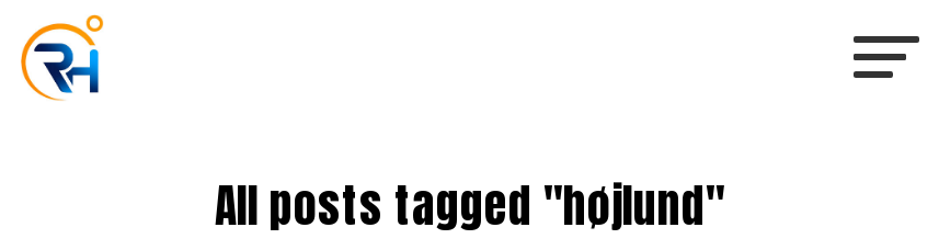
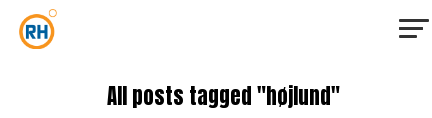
- [image]
+ [image]
